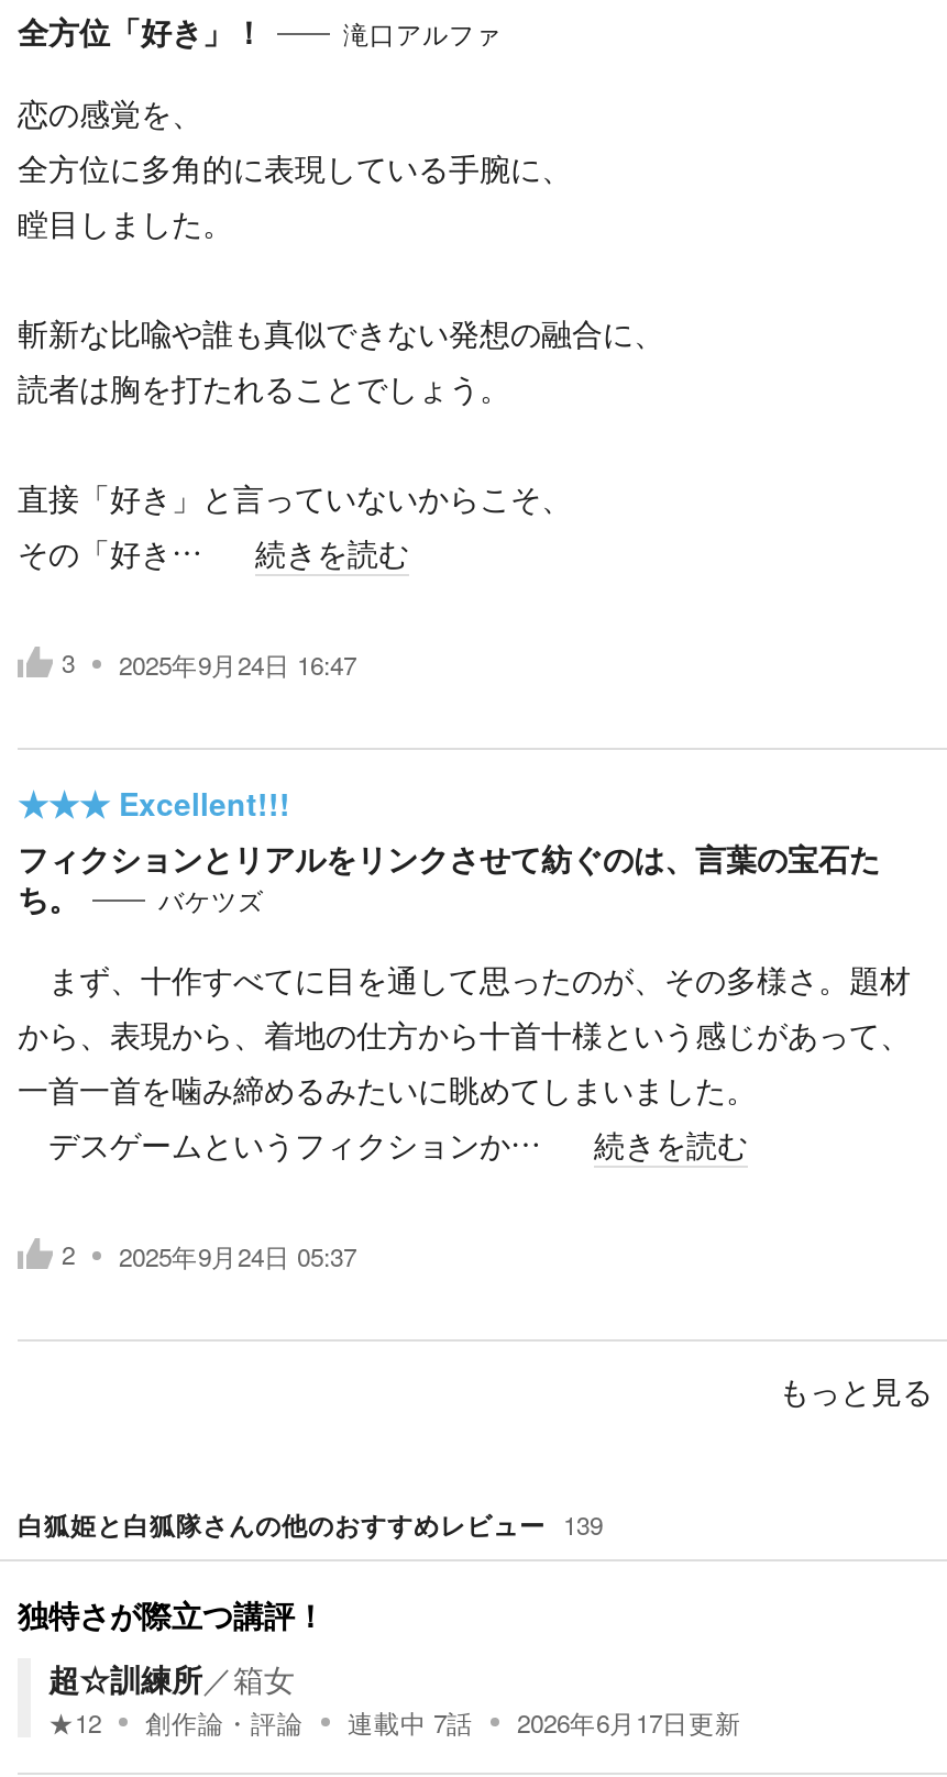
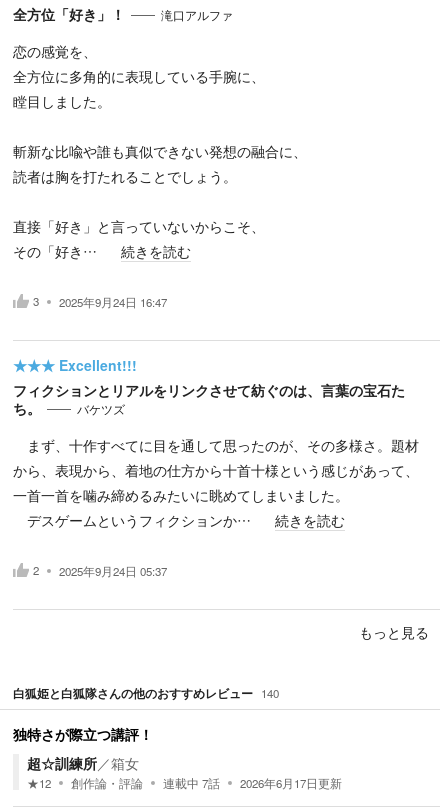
- 白狐姫と白狐隊さんの他のおすすめレビュー 139
+ 白狐姫と白狐隊さんの他のおすすめレビュー 140
